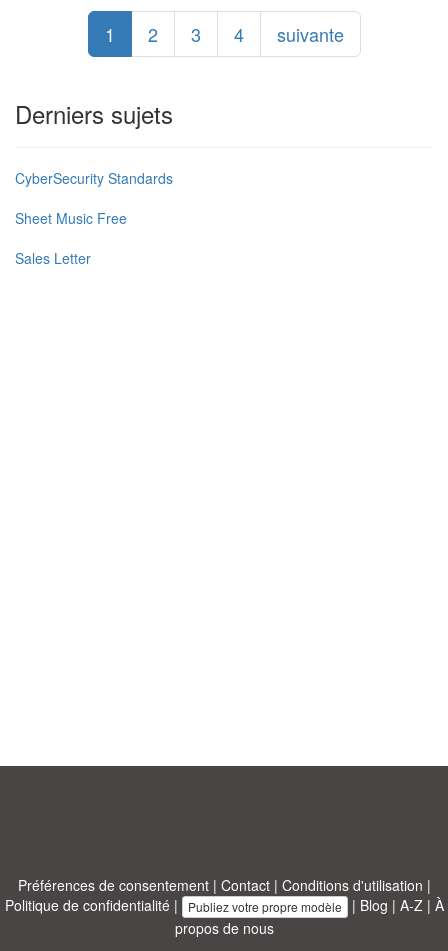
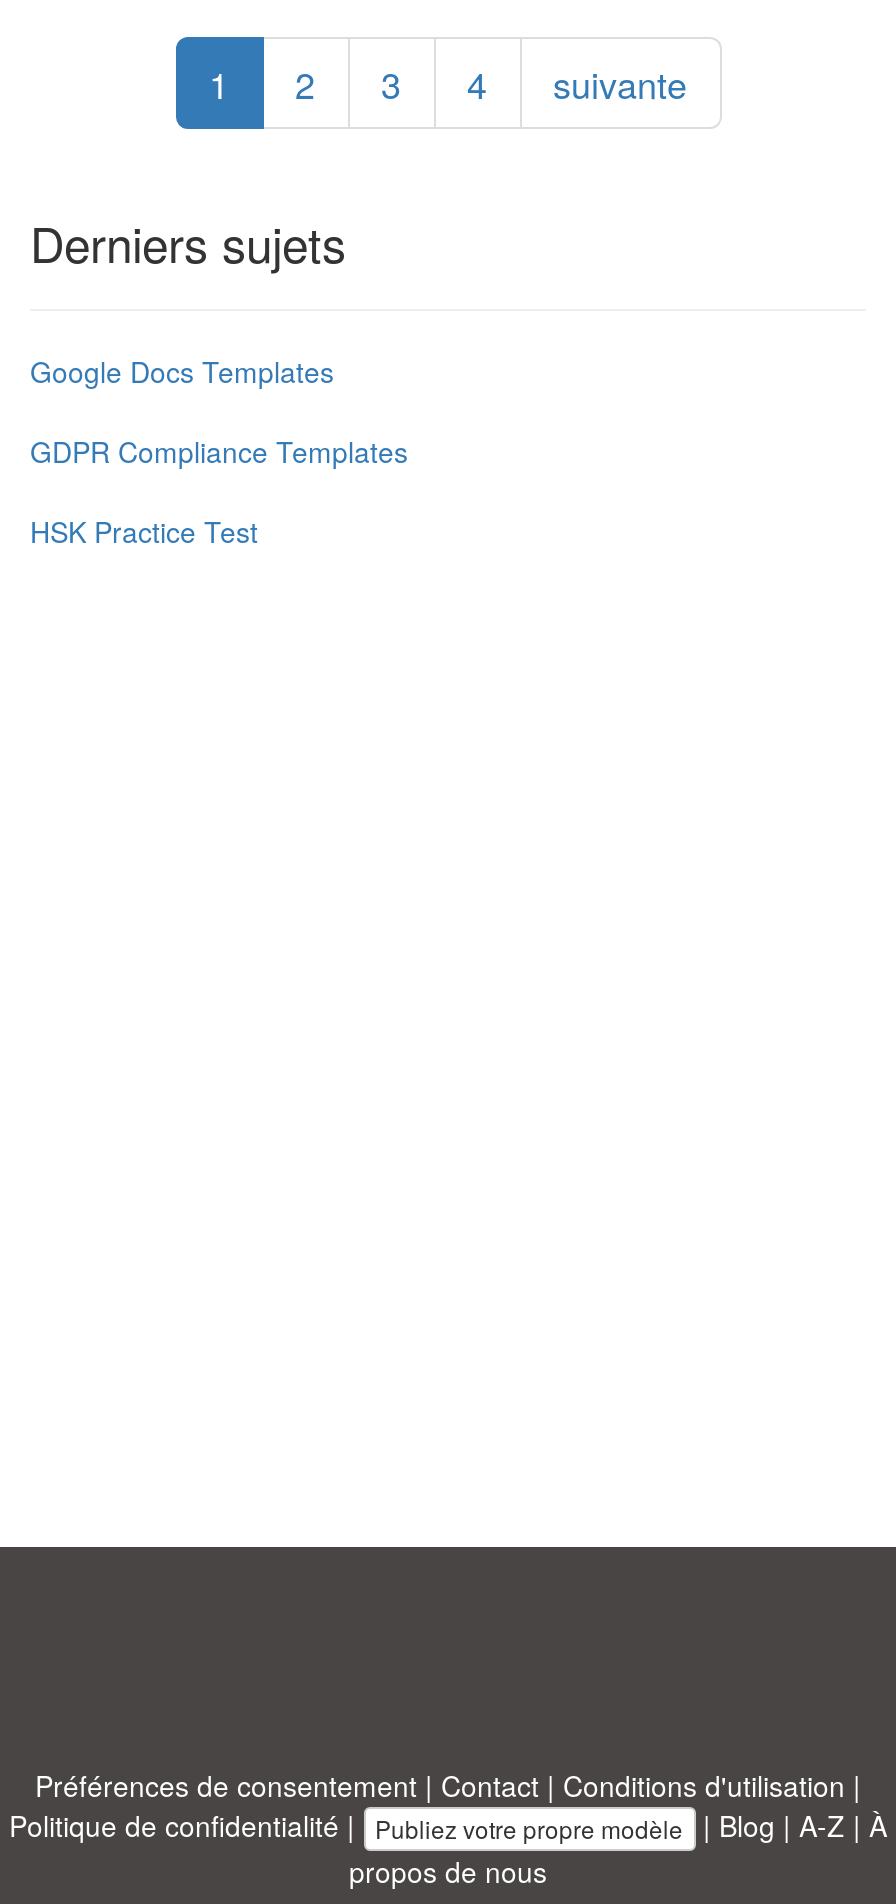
- CyberSecurity Standards
+ Google Docs Templates

- Sheet Music Free
+ GDPR Compliance Templates

- Sales Letter
+ HSK Practice Test
